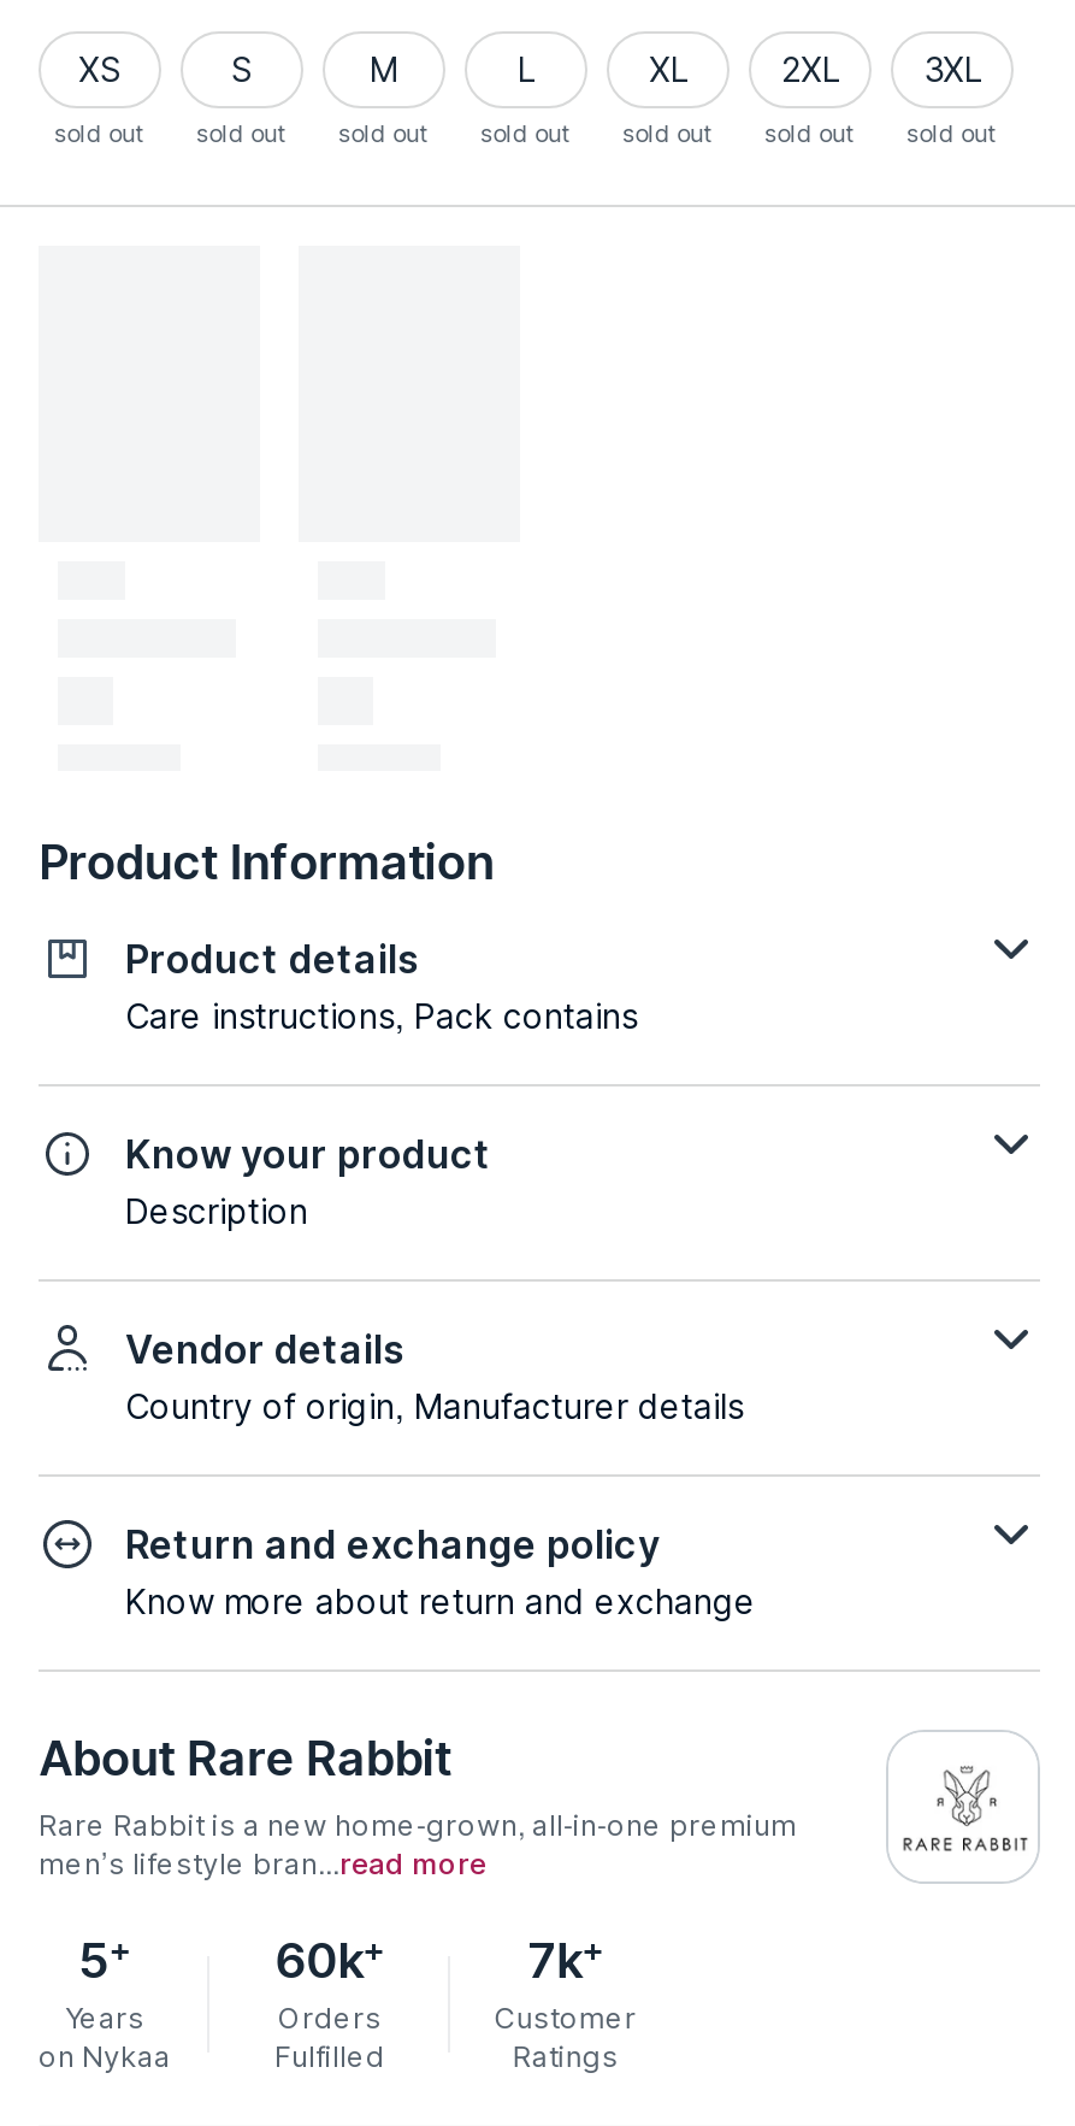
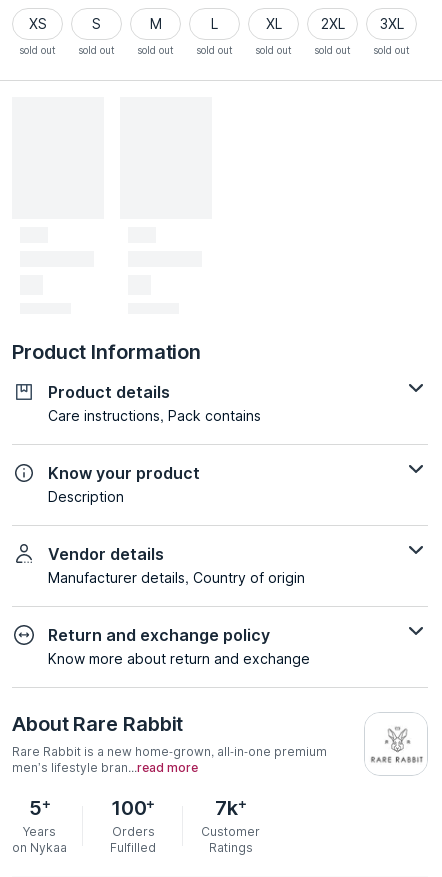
- Country of origin, Manufacturer details
+ Manufacturer details, Country of origin

- 60k+
+ 100+
